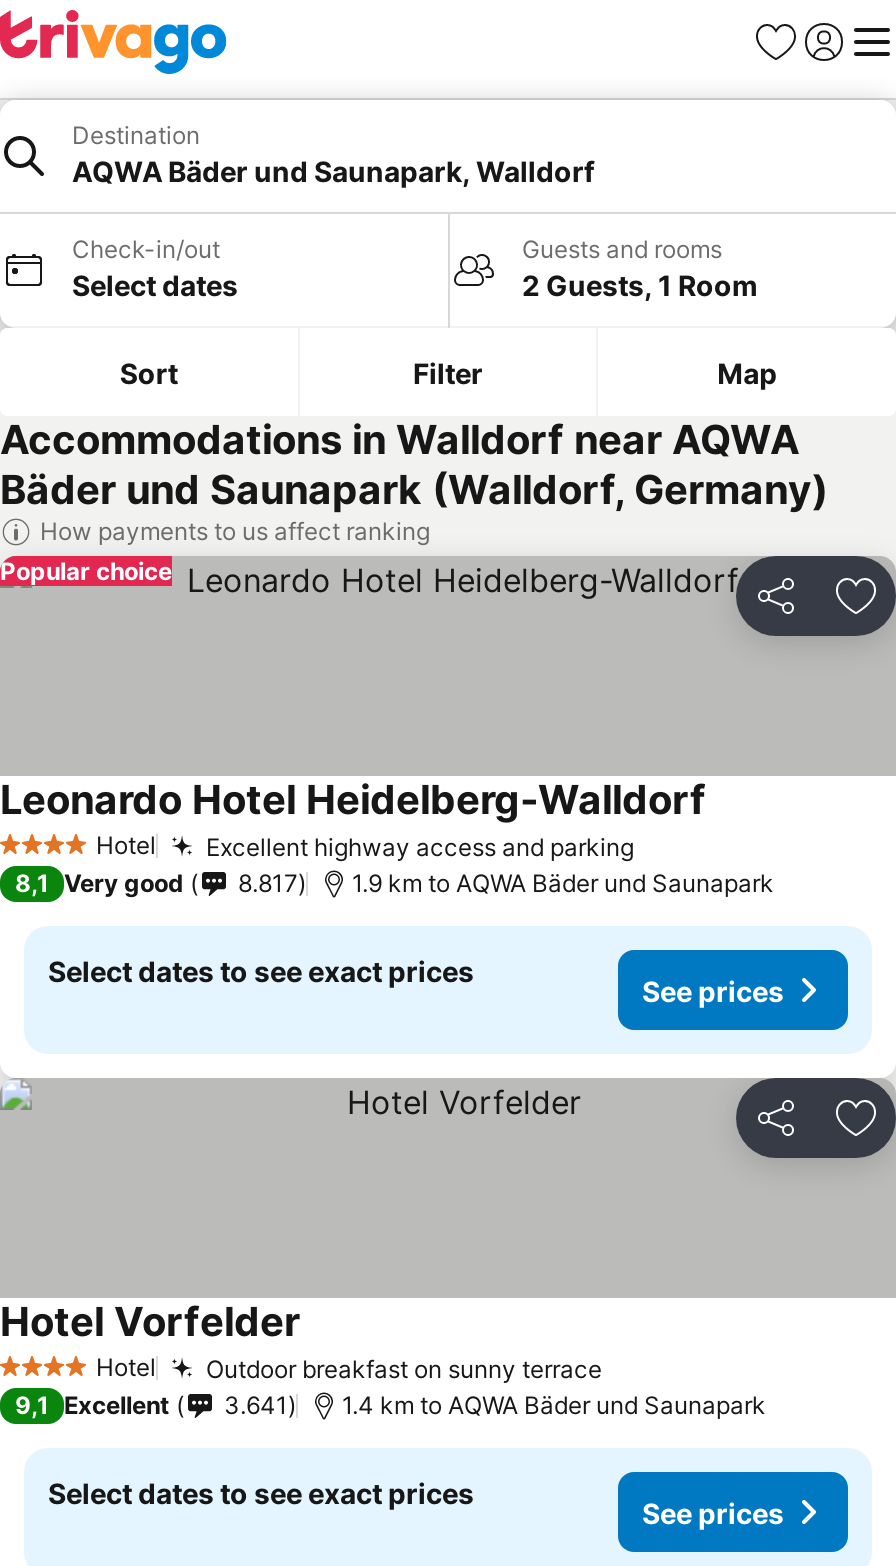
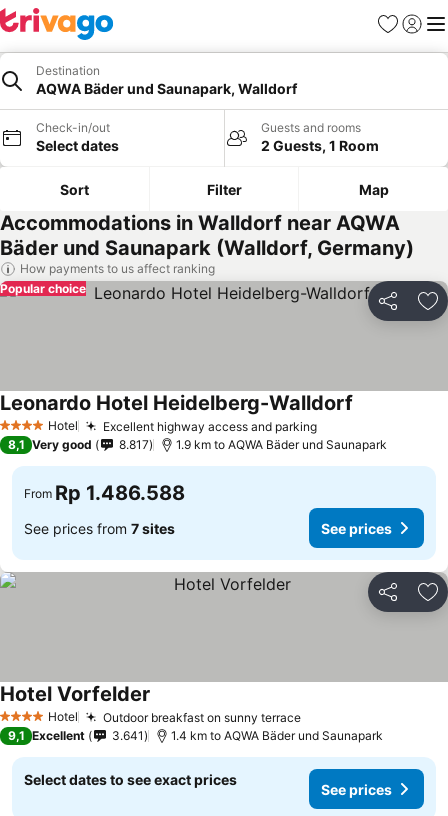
- Select dates to see exact prices
+ From Rp 1.486.588
+ See prices from 7 sites
